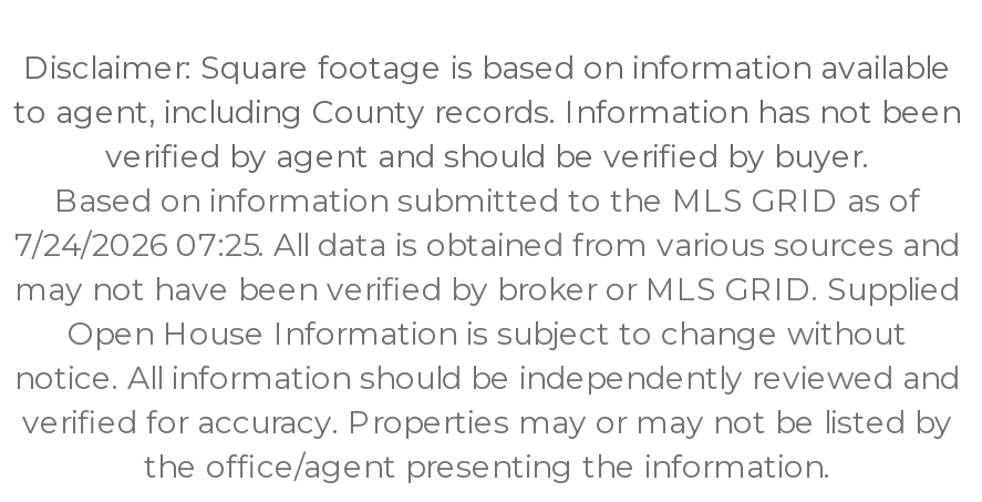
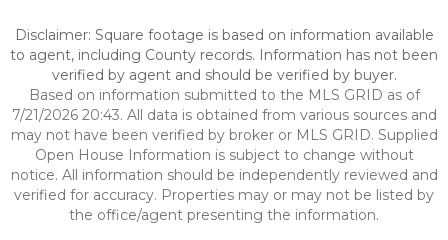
- 7/24/2026 07:25. All data is obtained from various sources and
+ 7/21/2026 20:43. All data is obtained from various sources and
